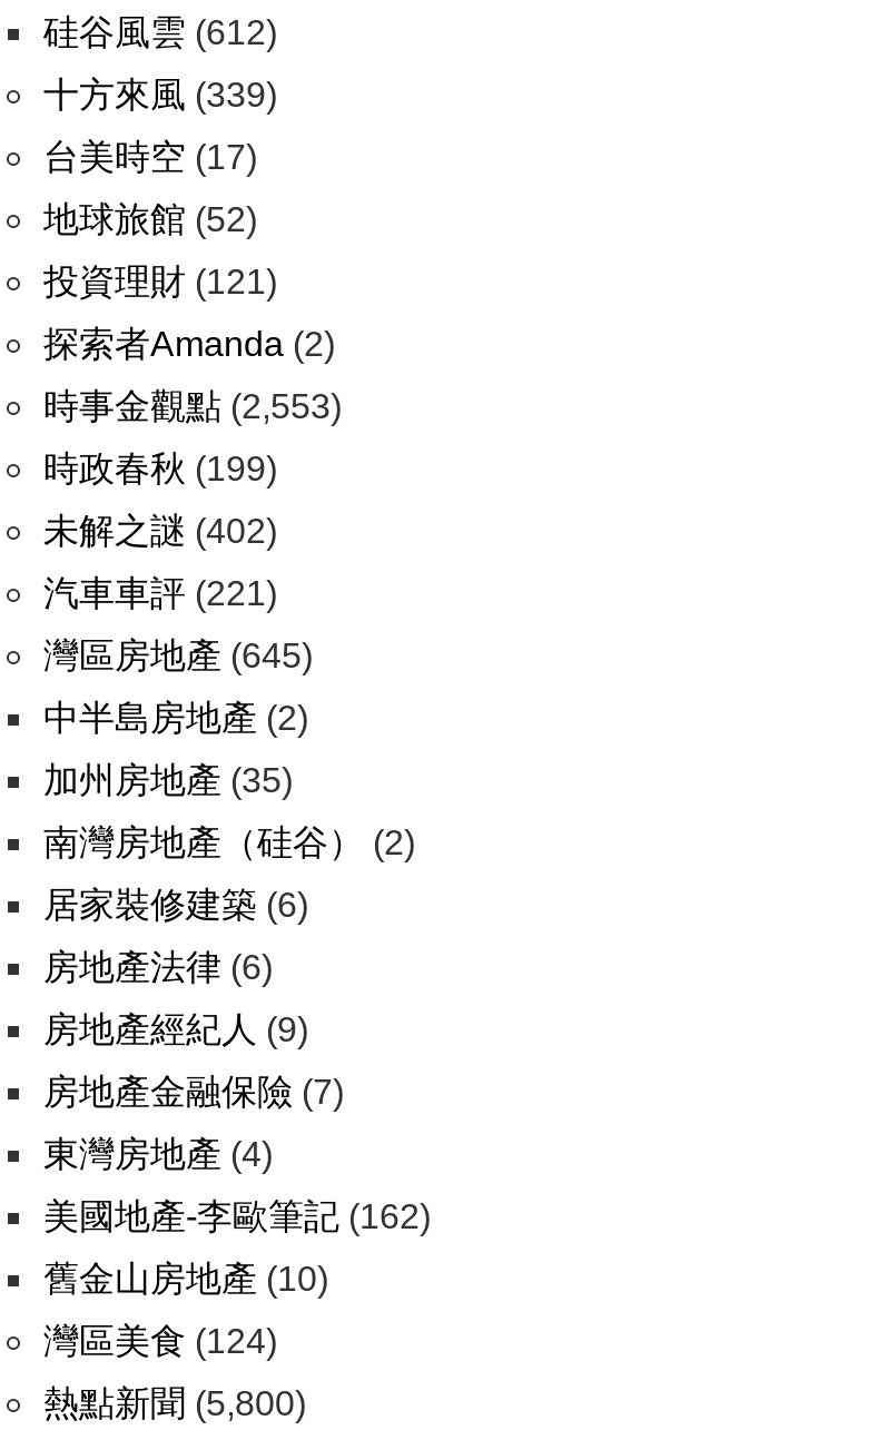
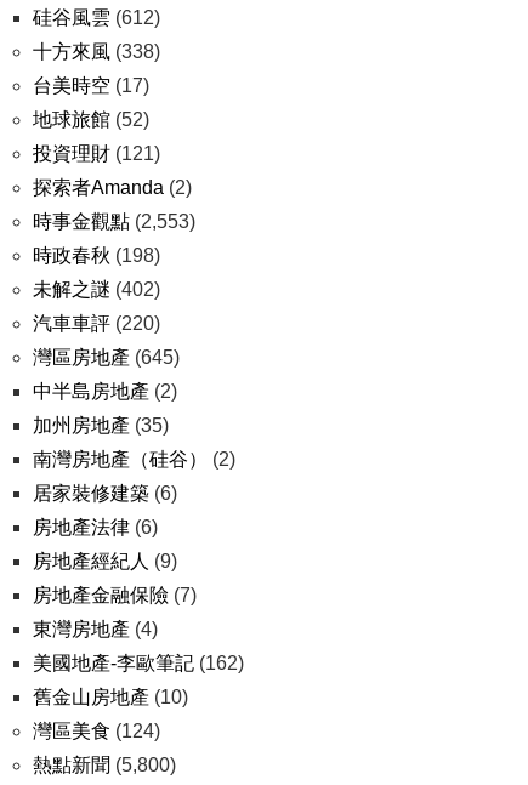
- 十方來風(339)
+ 十方來風(338)

- 時政春秋(199)
+ 時政春秋(198)

- 汽車車評(221)
+ 汽車車評(220)
